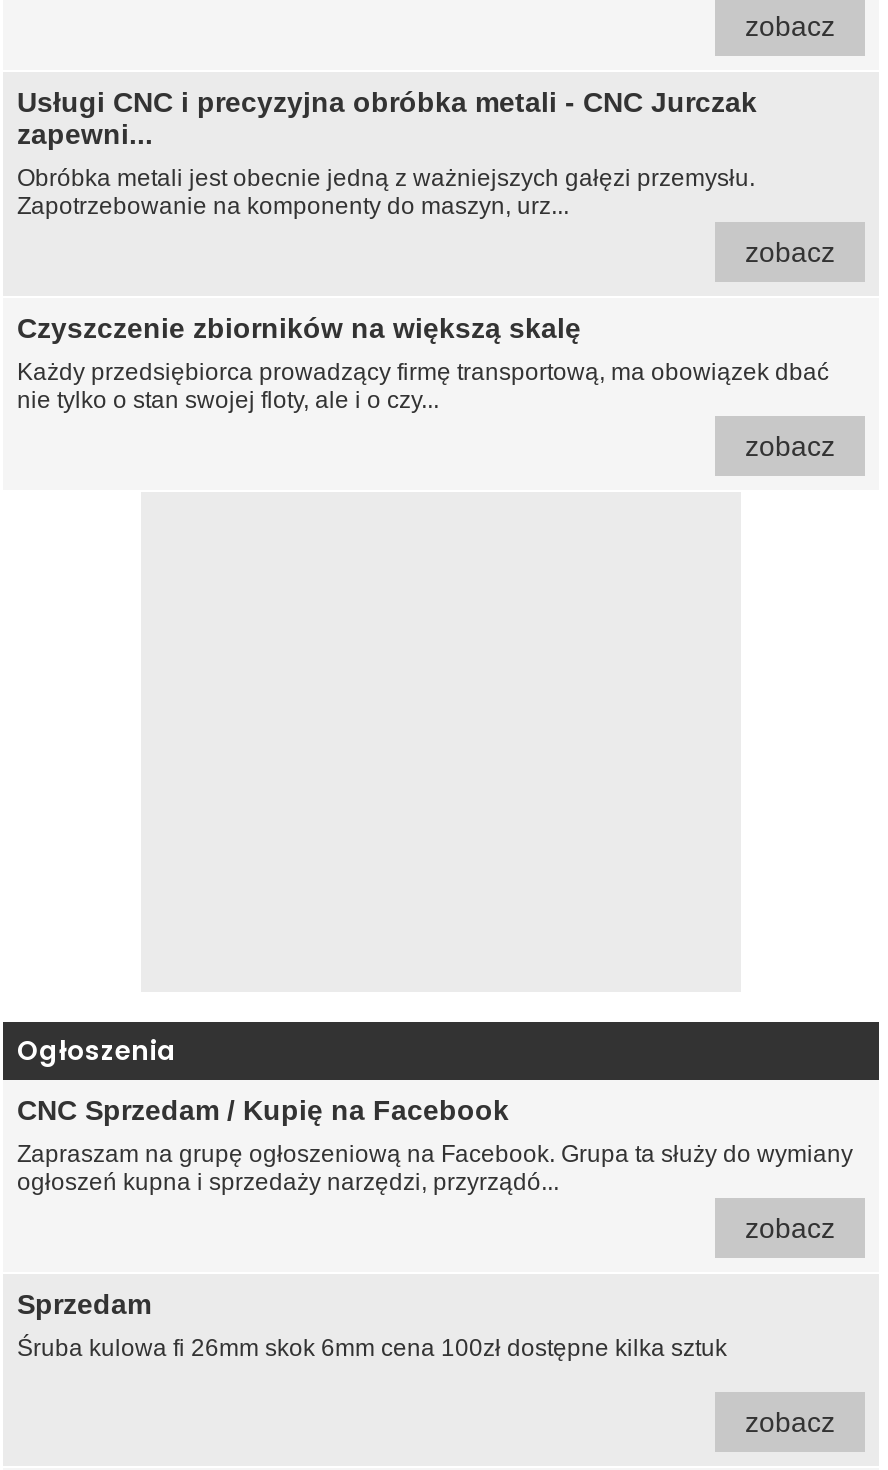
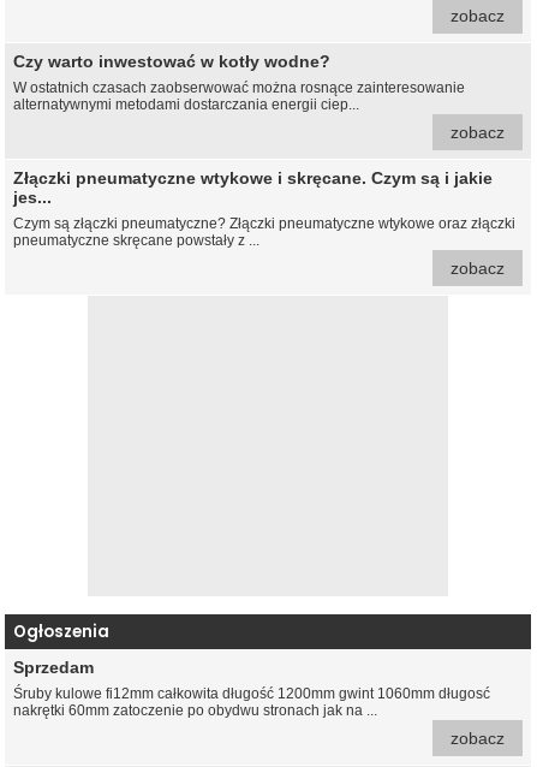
- Usługi CNC i precyzyjna obróbka metali - CNC Jurczak
- zapewni...
- Obróbka metali jest obecnie jedną z ważniejszych gałęzi przemysłu.
- Zapotrzebowanie na komponenty do maszyn, urz...
+ Czy warto inwestować w kotły wodne?
+ W ostatnich czasach zaobserwować można rosnące zainteresowanie
+ alternatywnymi metodami dostarczania energii ciep...

- Czyszczenie zbiorników na większą skalę
- Każdy przedsiębiorca prowadzący firmę transportową, ma obowiązek dbać
- nie tylko o stan swojej floty, ale i o czy...
+ Złączki pneumatyczne wtykowe i skręcane. Czym są i jakie
+ jes...
+ Czym są złączki pneumatyczne? Złączki pneumatyczne wtykowe oraz złączki
+ pneumatyczne skręcane powstały z ...

- CNC Sprzedam / Kupię na Facebook
- Zapraszam na grupę ogłoszeniową na Facebook. Grupa ta służy do wymiany
- ogłoszeń kupna i sprzedaży narzędzi, przyrządó...
- zobacz

- Śruba kulowa fi 26mm skok 6mm cena 100zł dostępne kilka sztuk
+ Śruby kulowe fi12mm całkowita długość 1200mm gwint 1060mm długosć
+ nakrętki 60mm zatoczenie po obydwu stronach jak na ...
